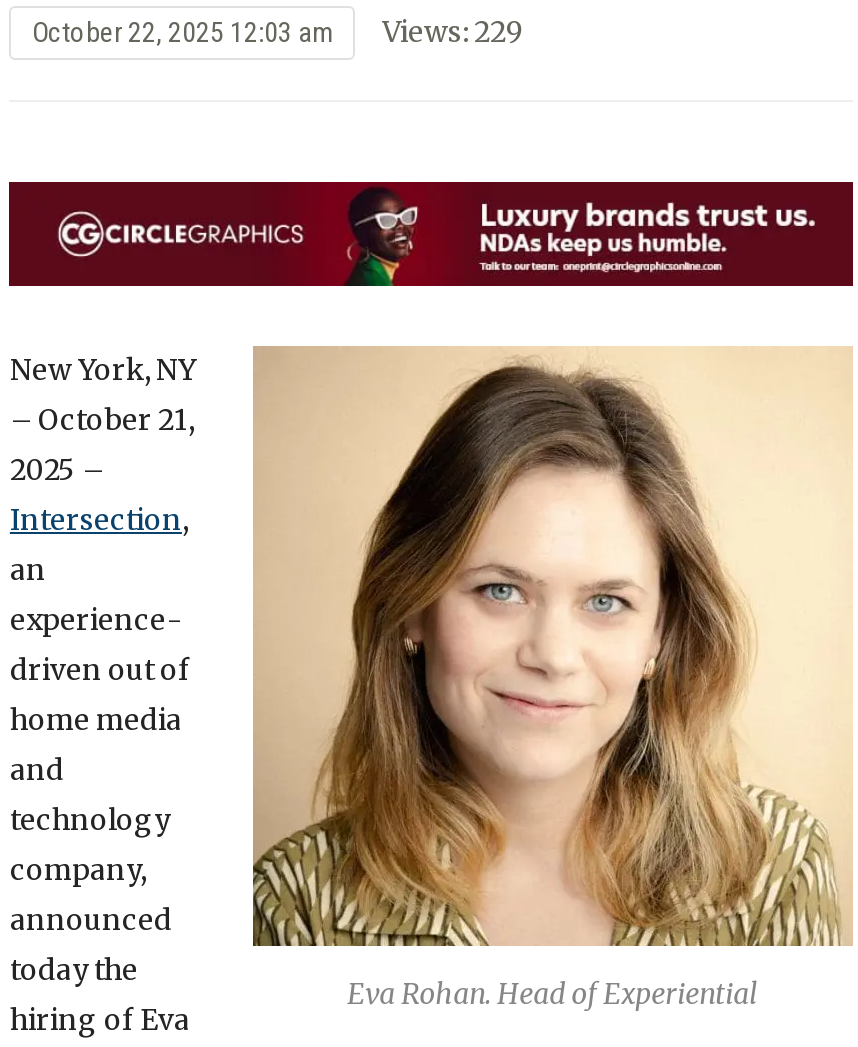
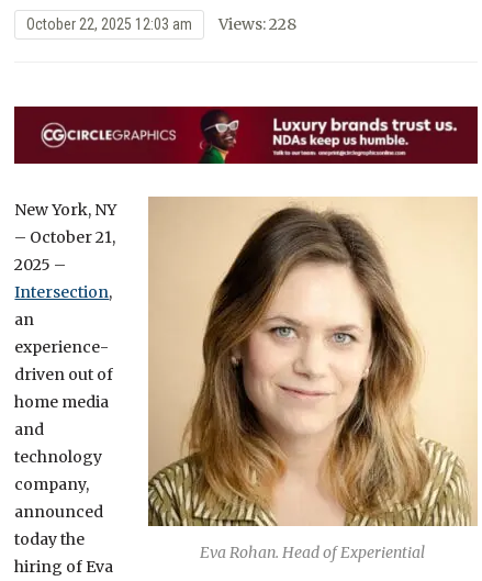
- October 22, 2025 12:03 am Views: 229
+ October 22, 2025 12:03 am Views: 228
